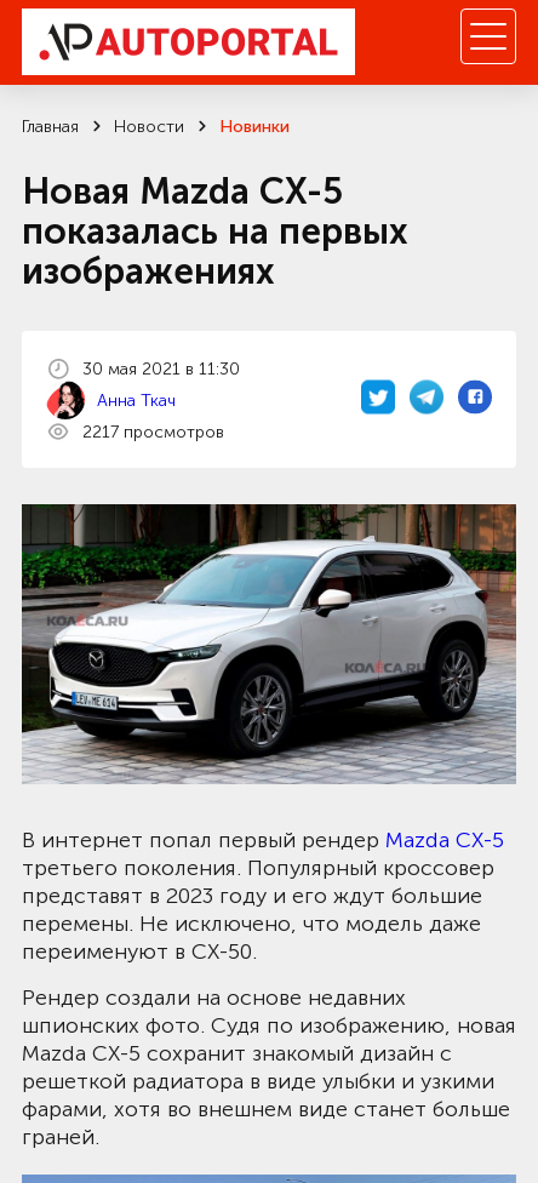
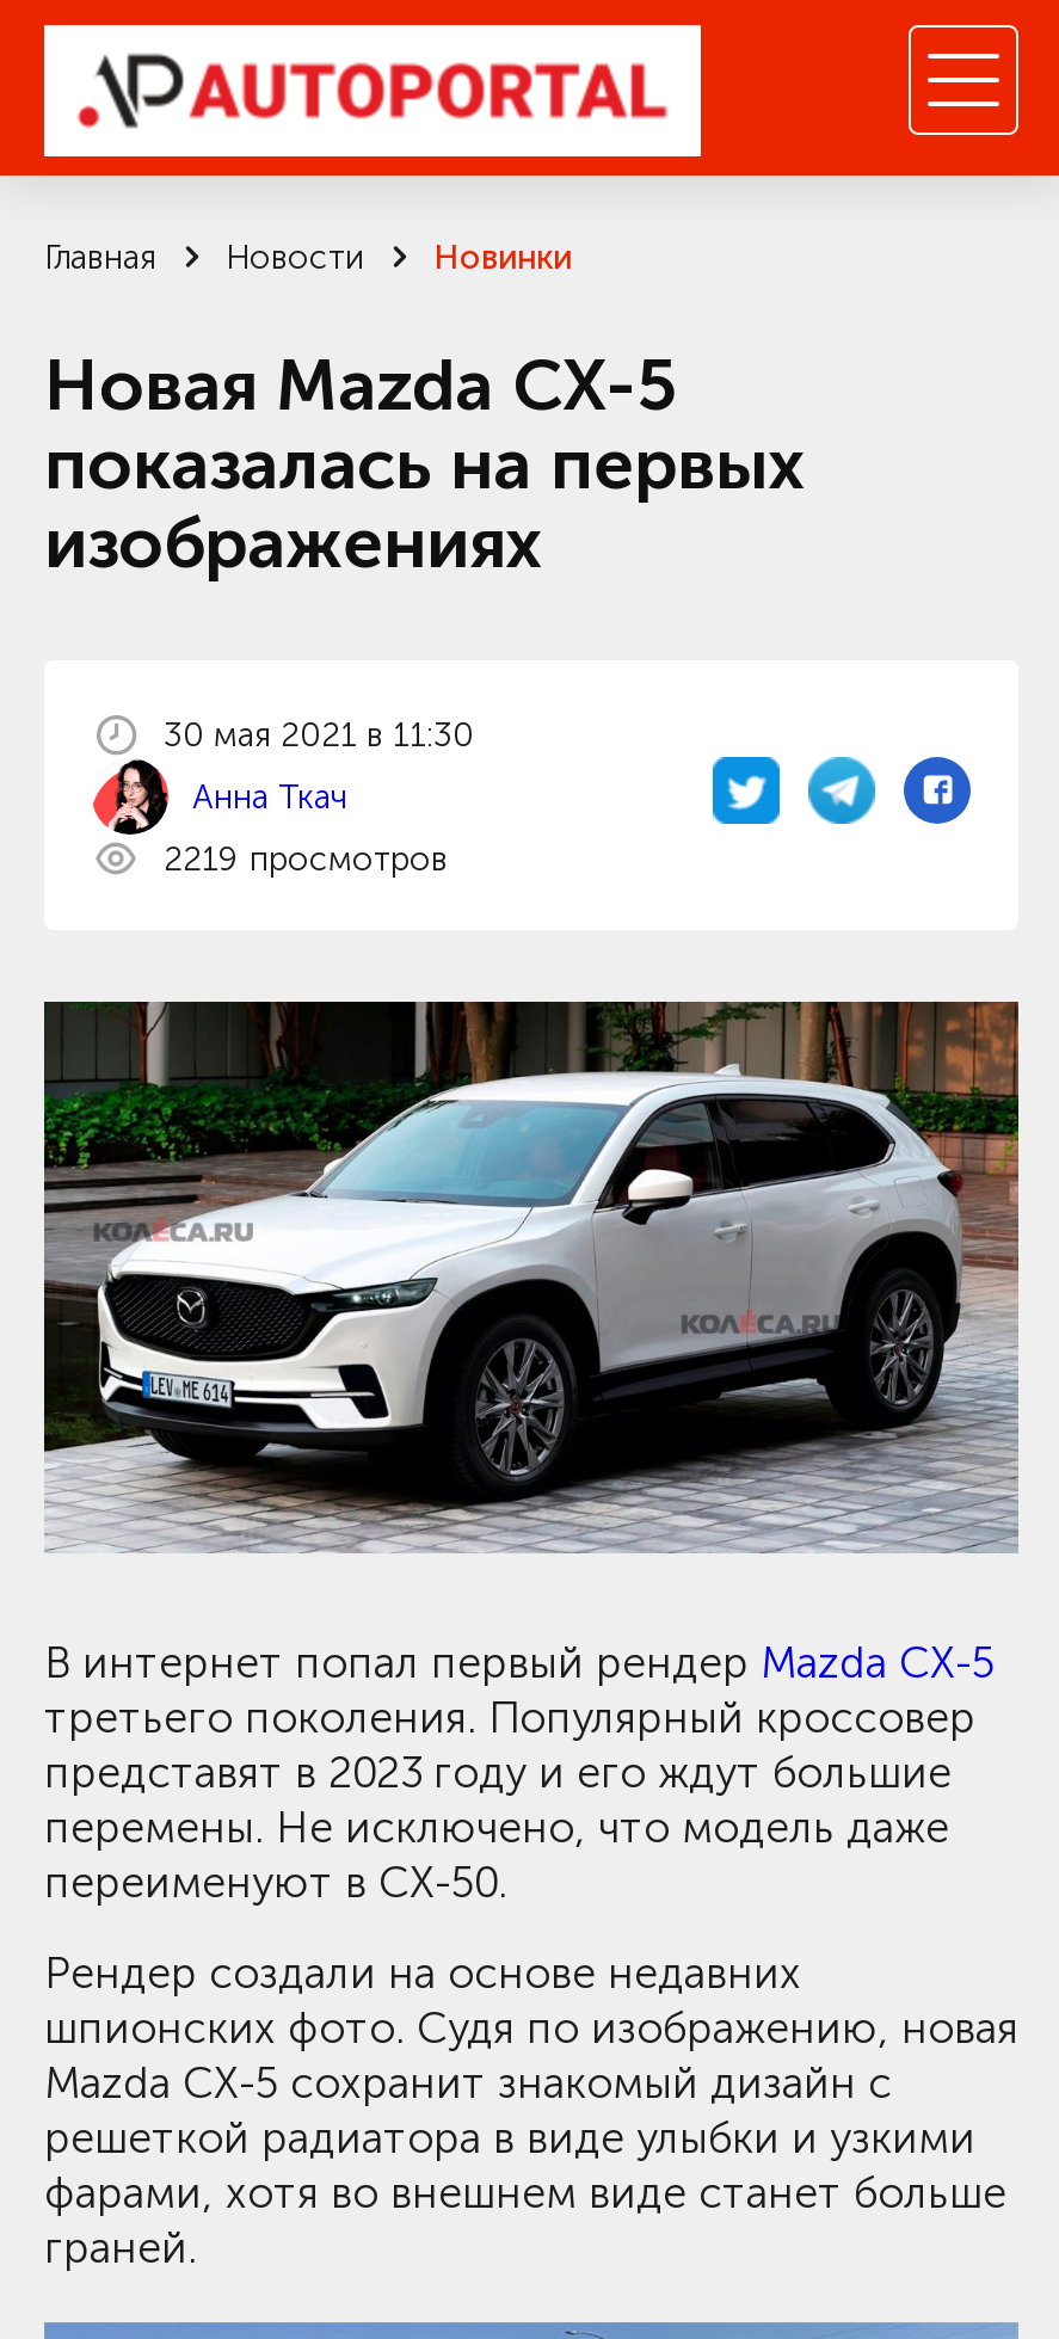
- 2217 просмотров
+ 2219 просмотров
